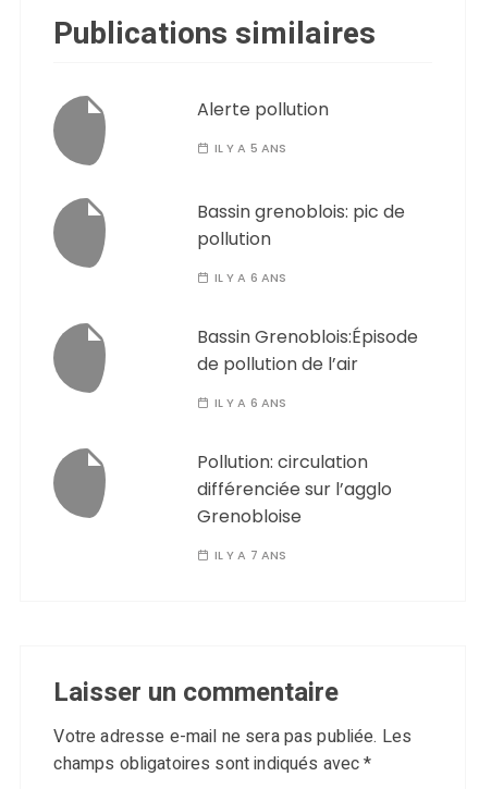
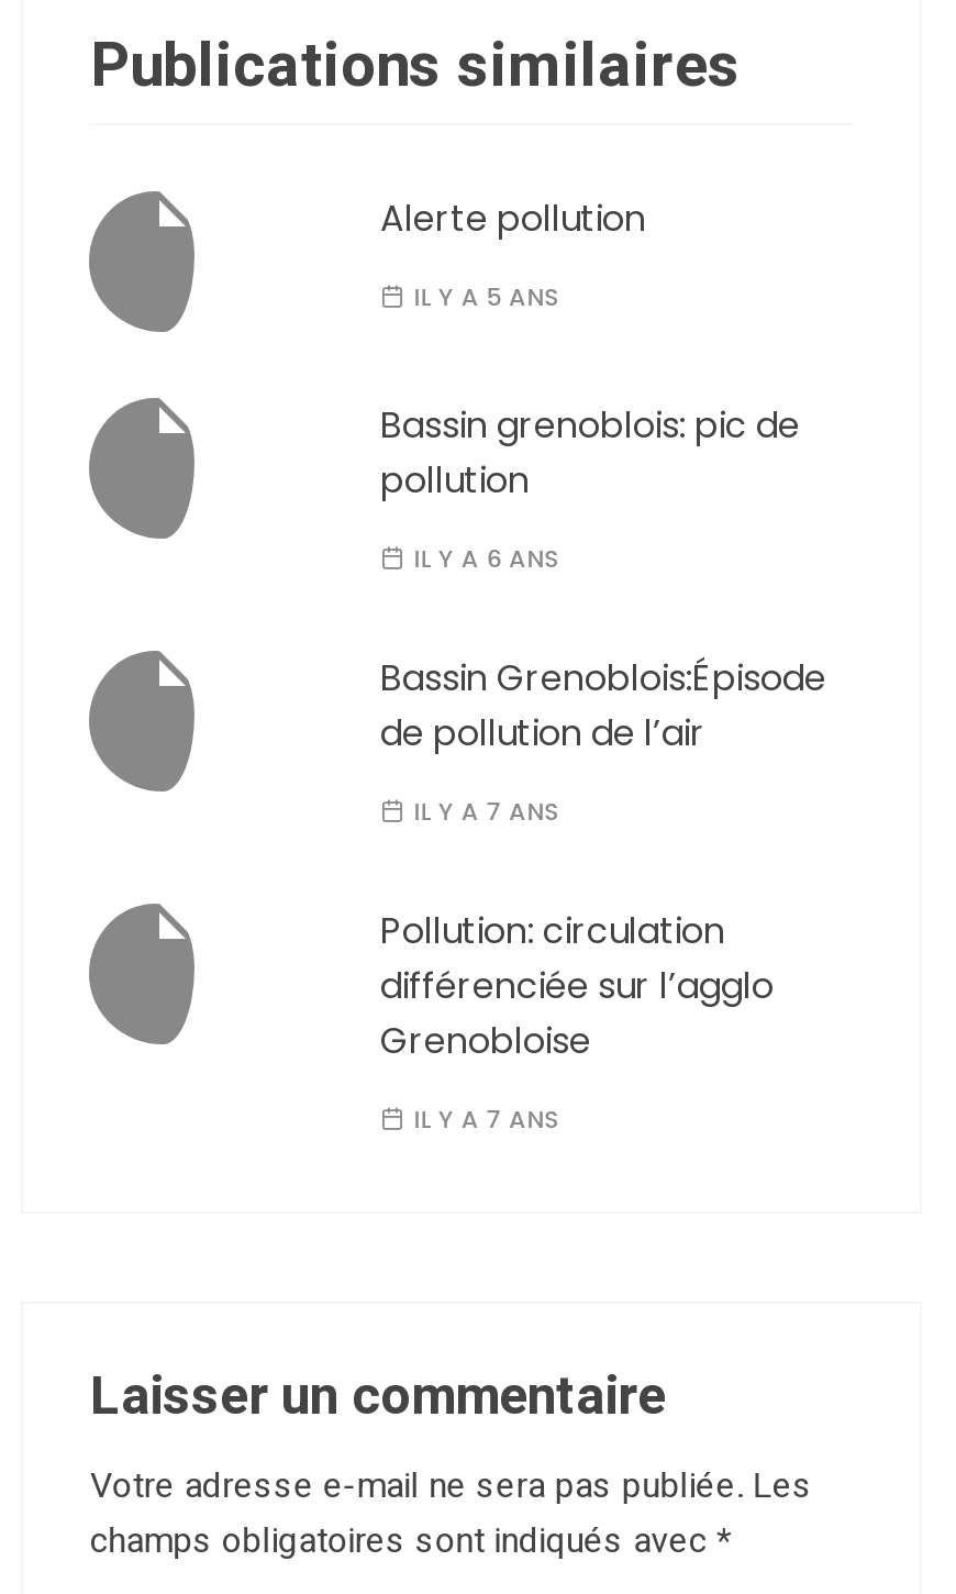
- IL Y A 6 ANS
+ IL Y A 7 ANS
